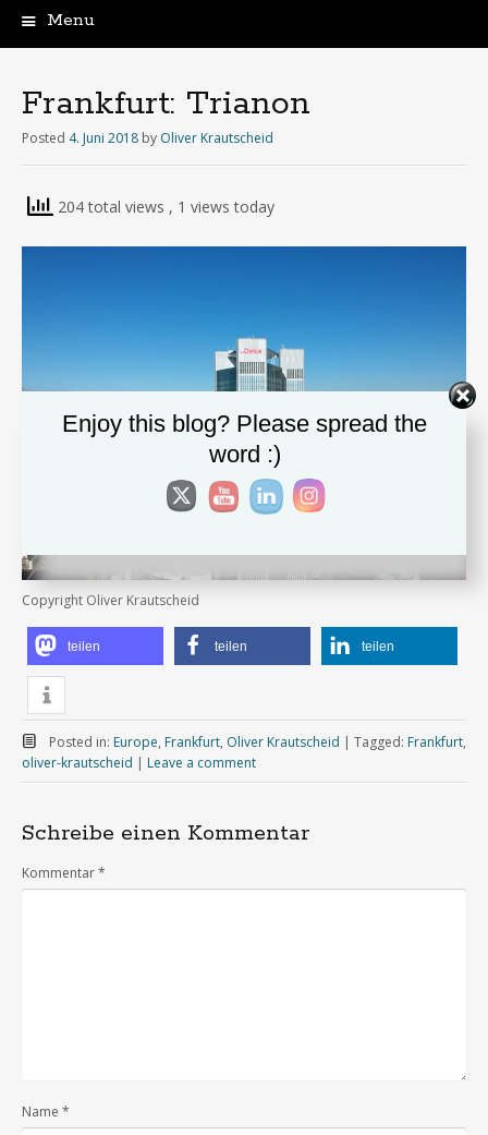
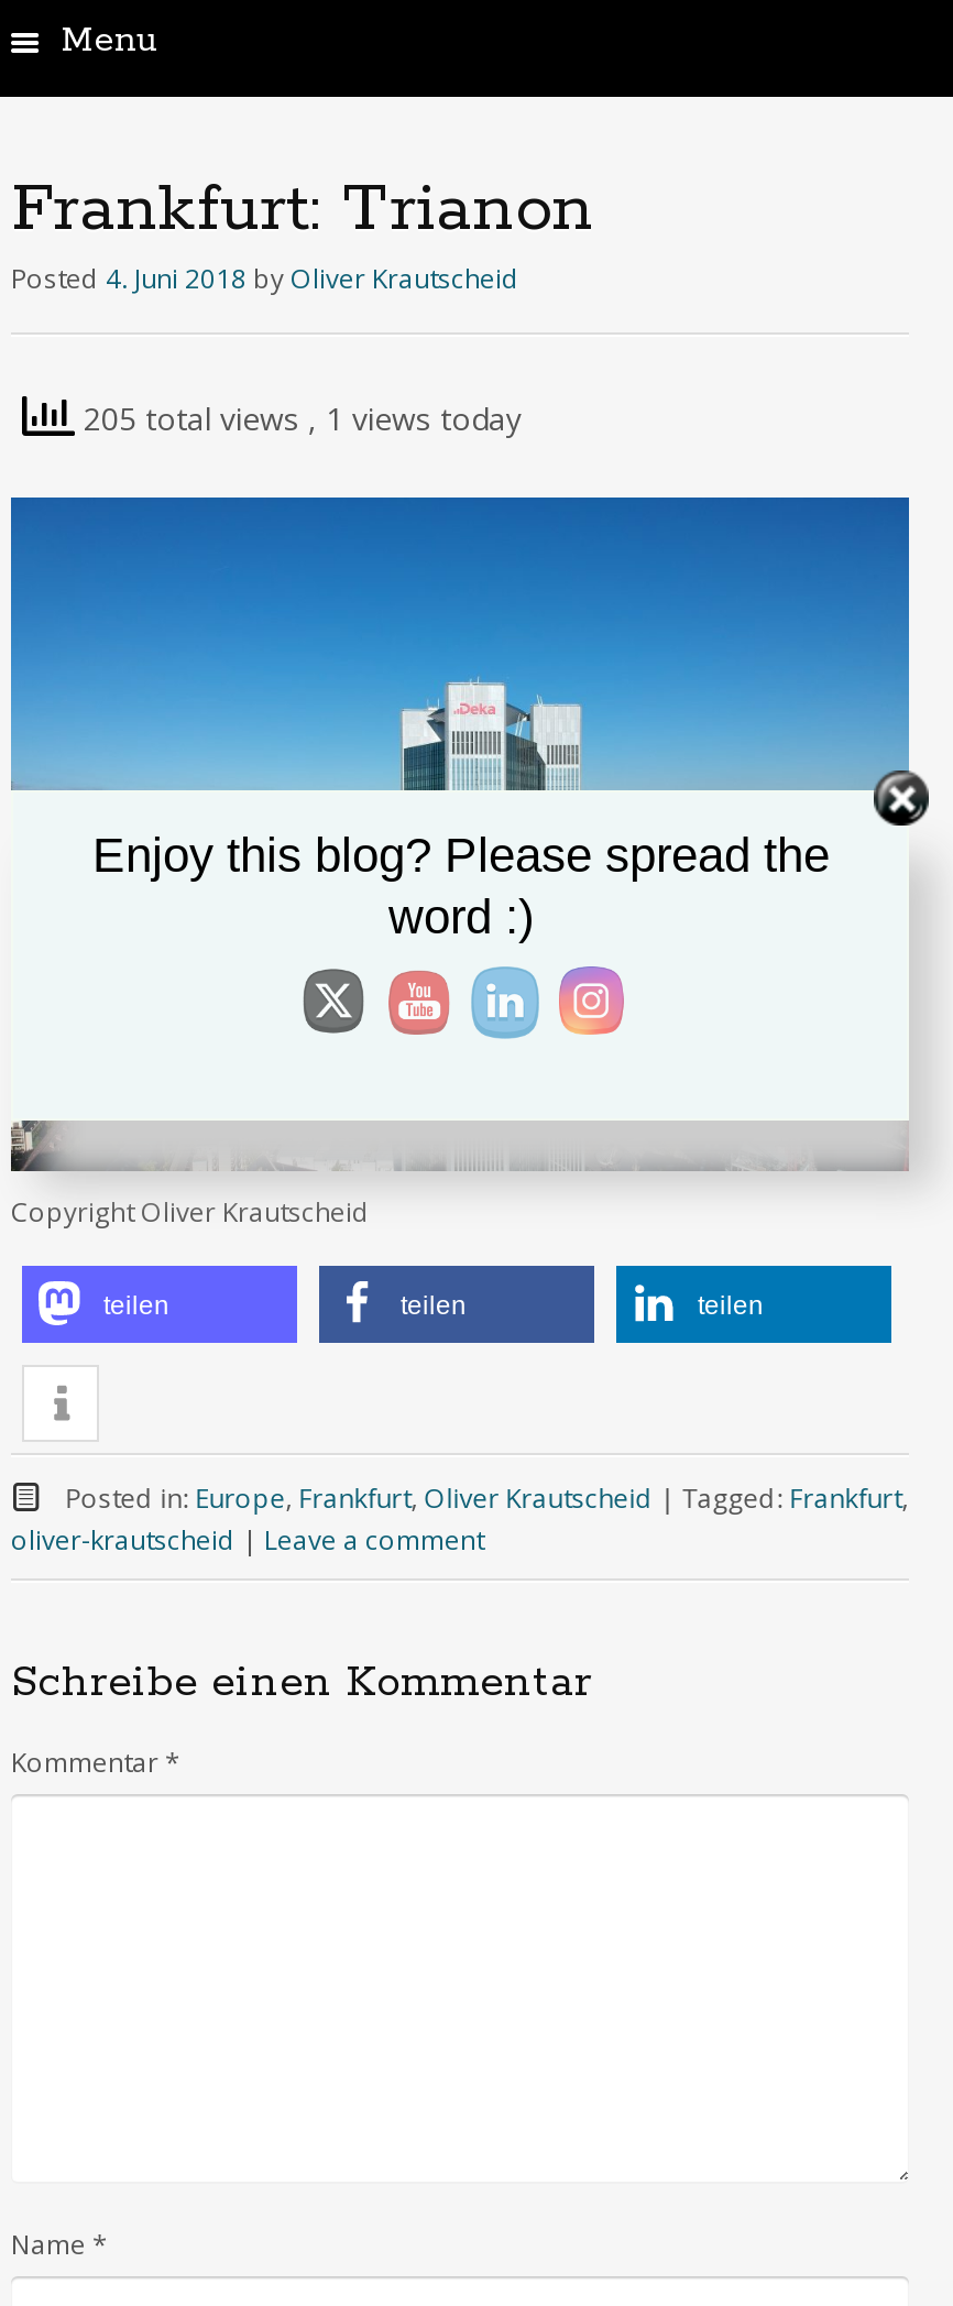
- 204 total views, 1 views today
+ 205 total views, 1 views today
